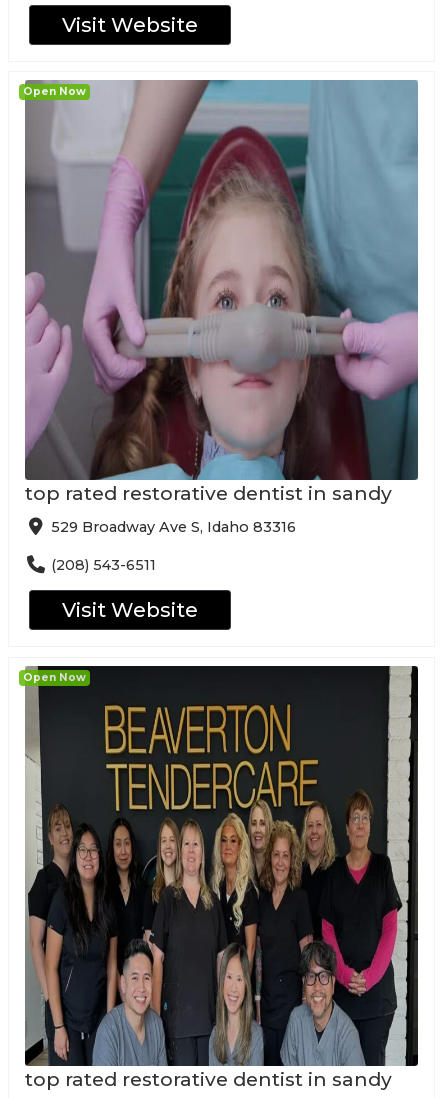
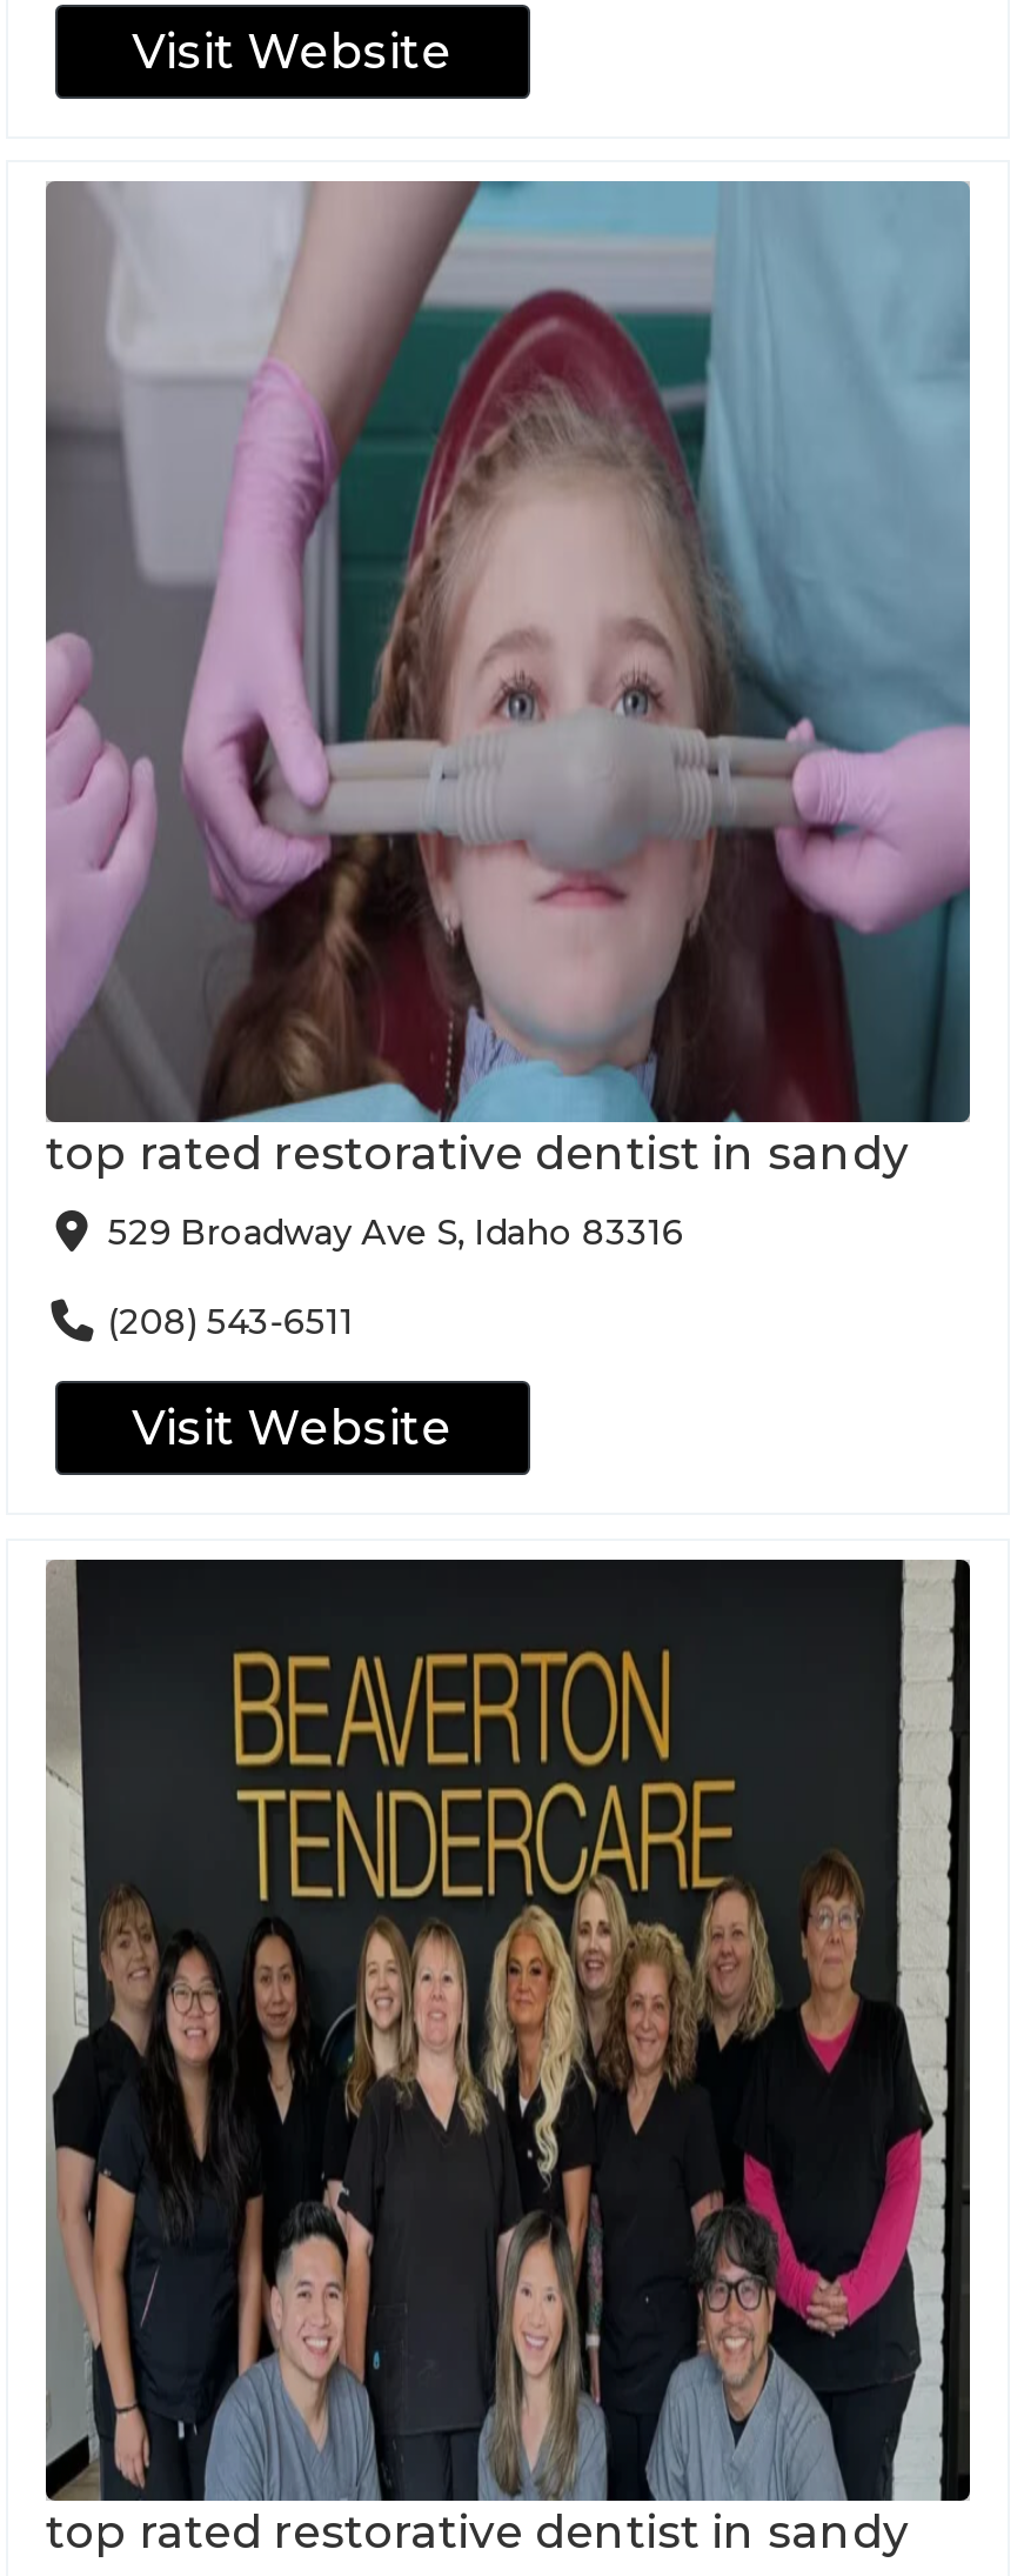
- Open Now

- Open Now
